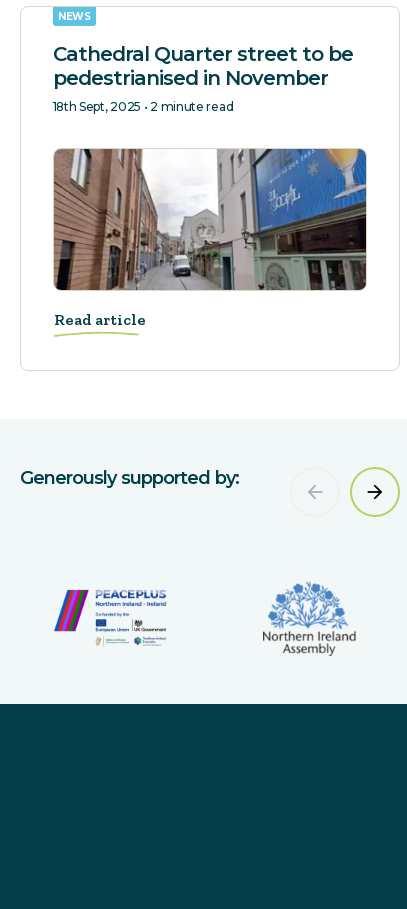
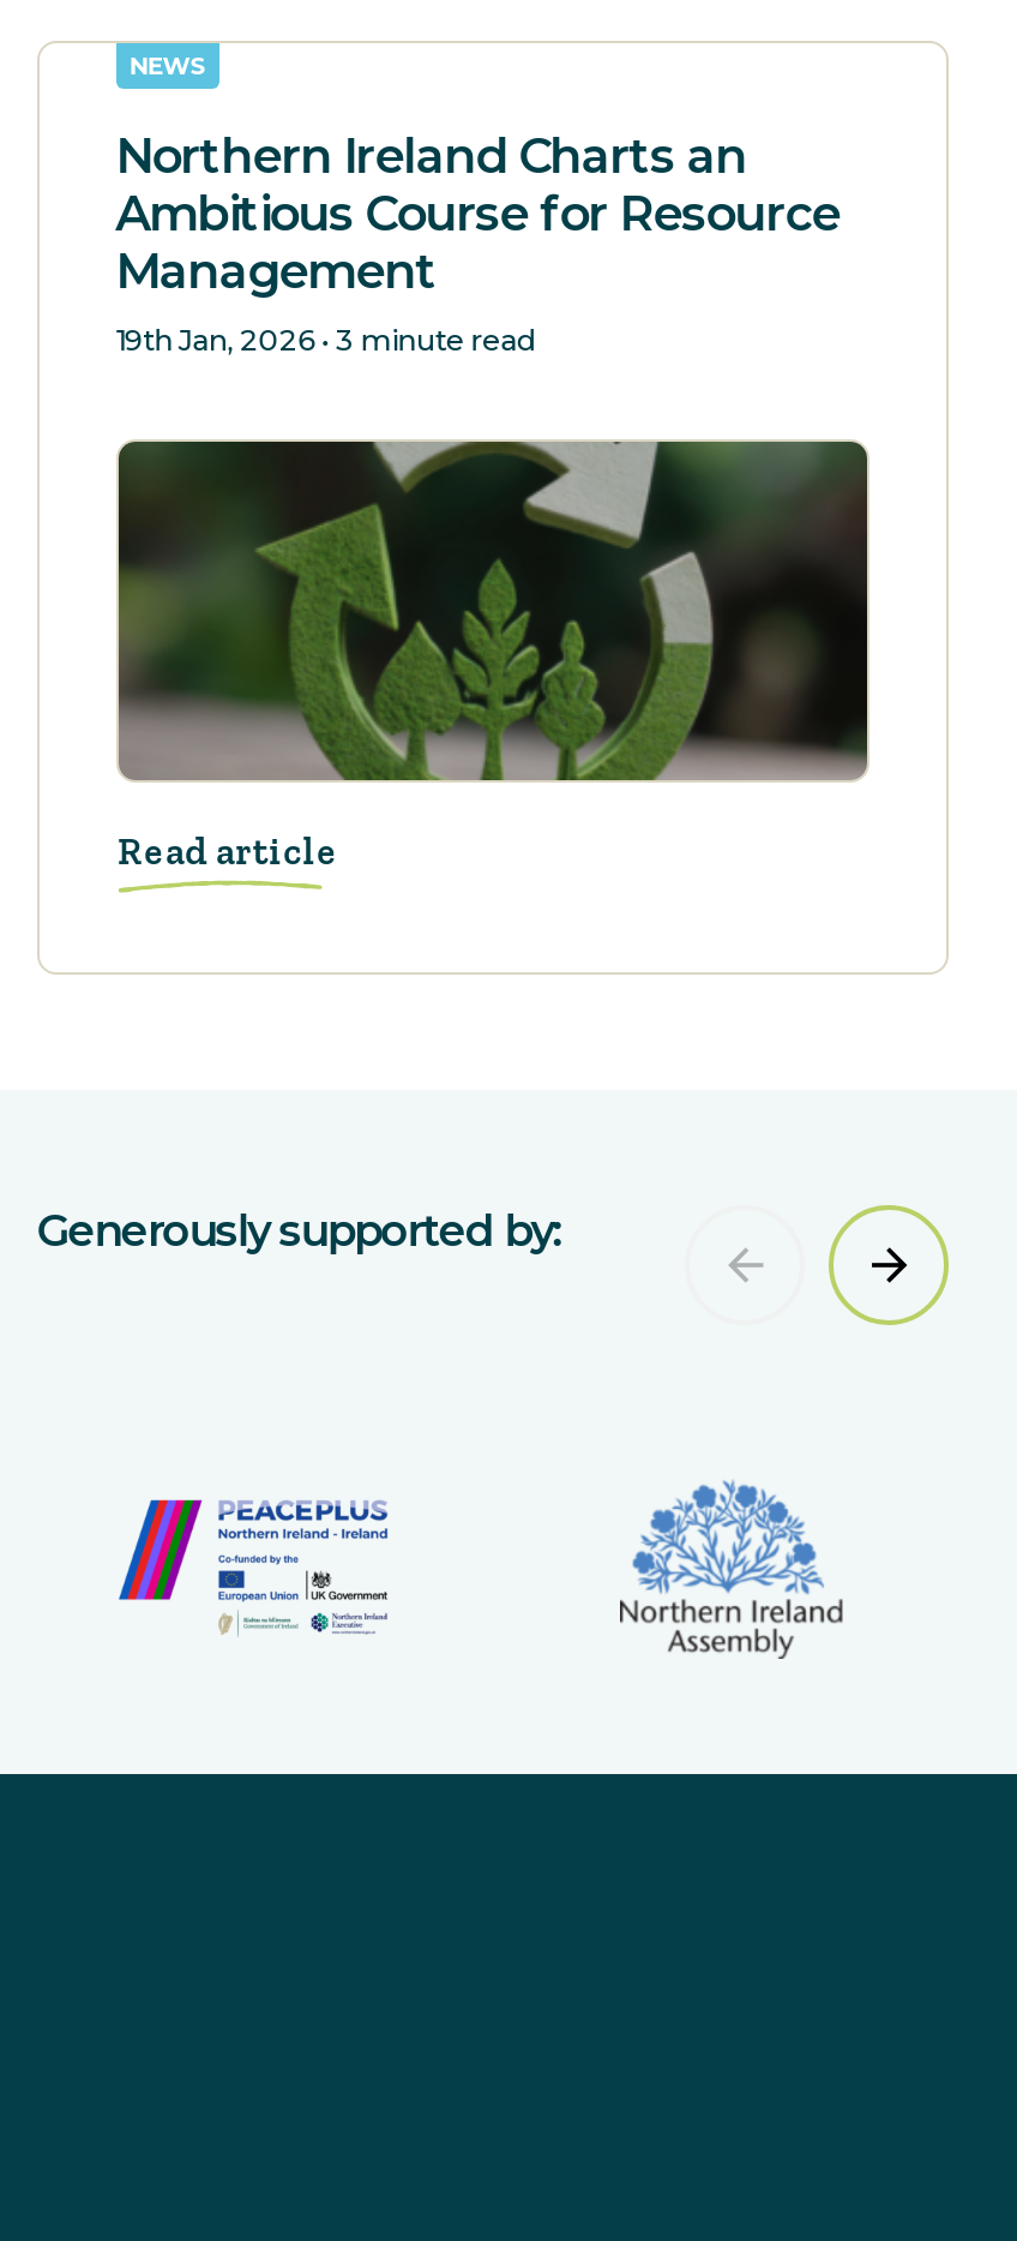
- Cathedral Quarter street to be
- pedestrianised in November
- 18th Sept, 2025 • 2 minute read
+ Northern Ireland Charts an
+ Ambitious Course for Resource
+ Management
+ 19th Jan, 2026 • 3 minute read

- [image]
+ [image]
